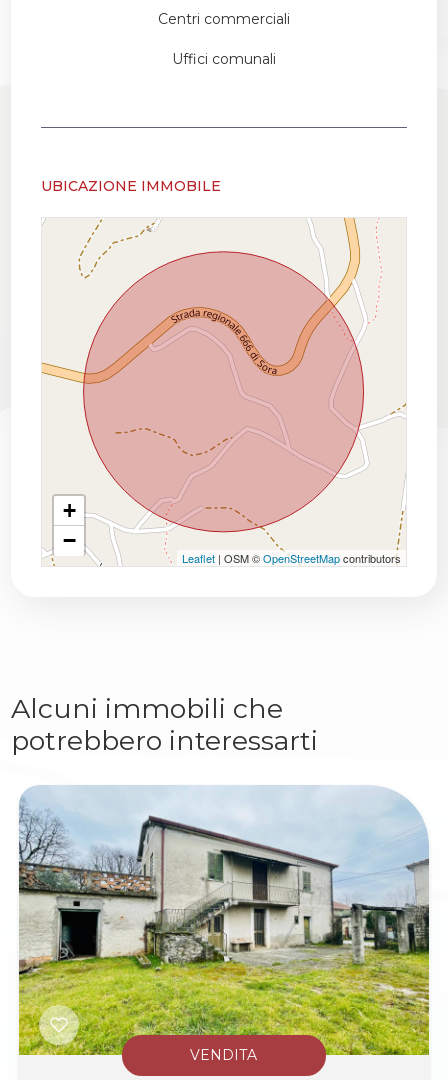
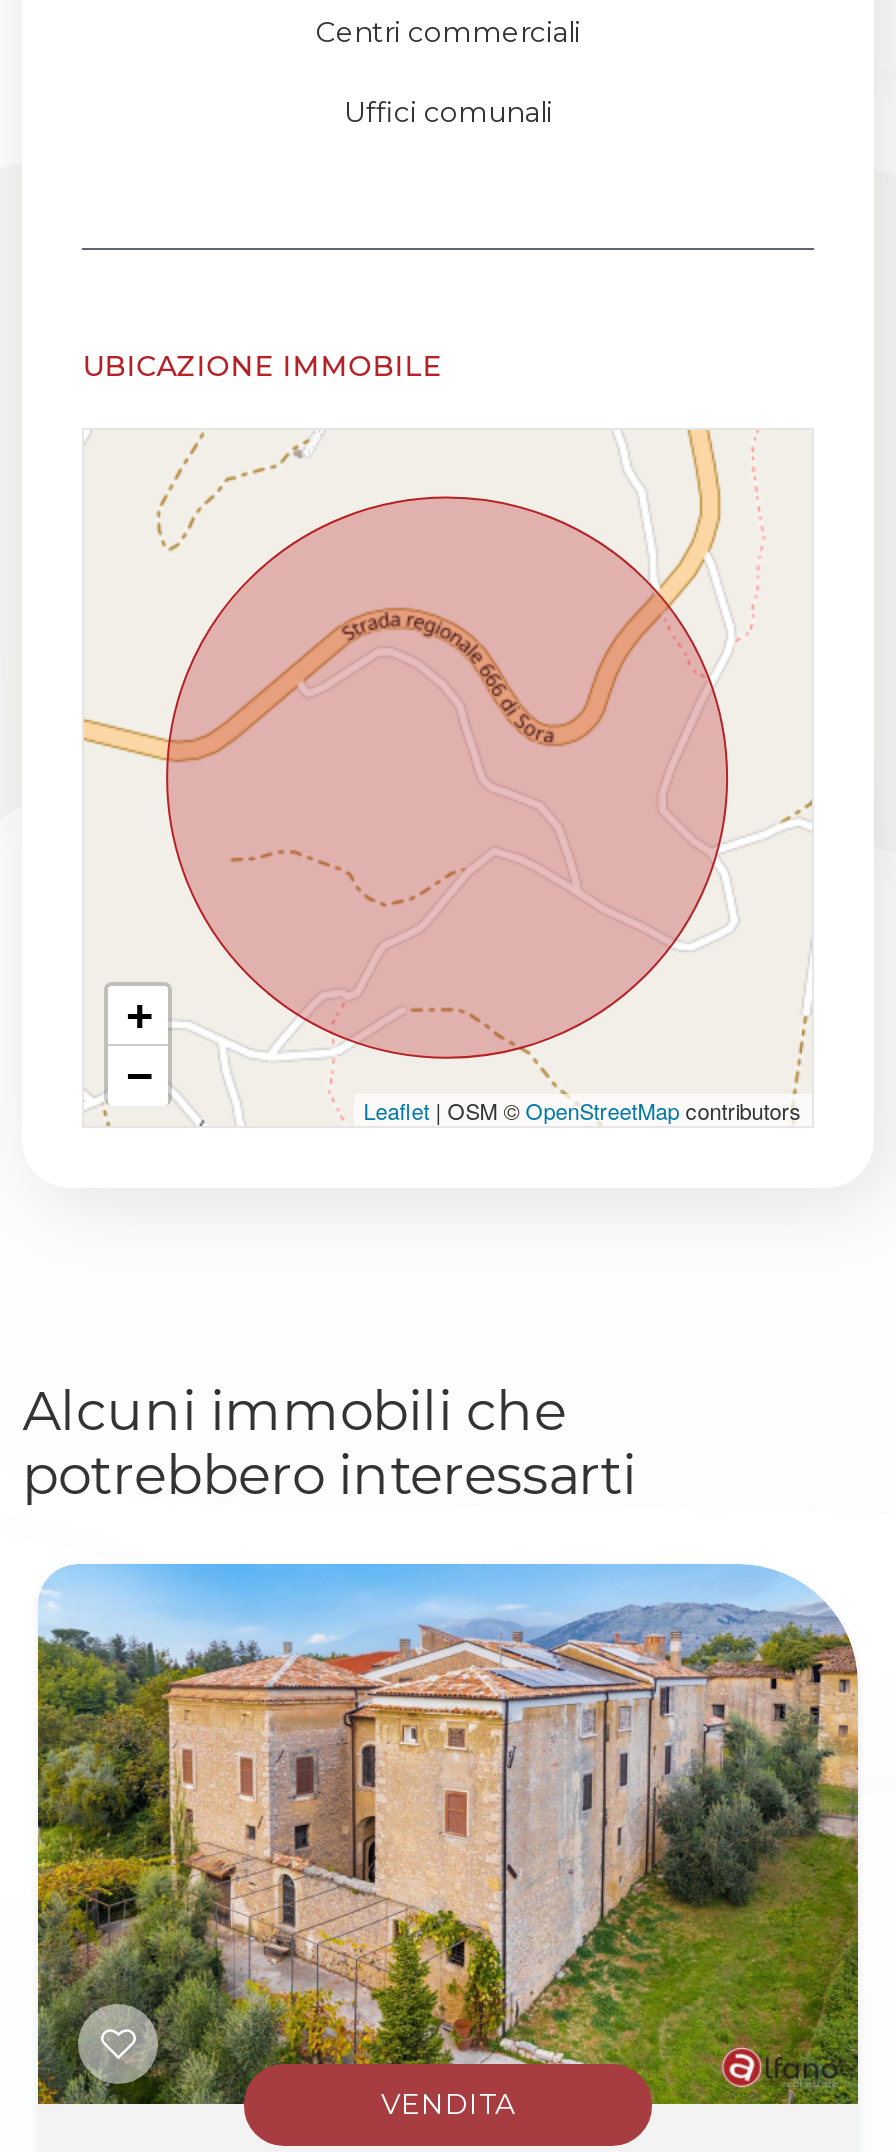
- [image]
+ [image]
